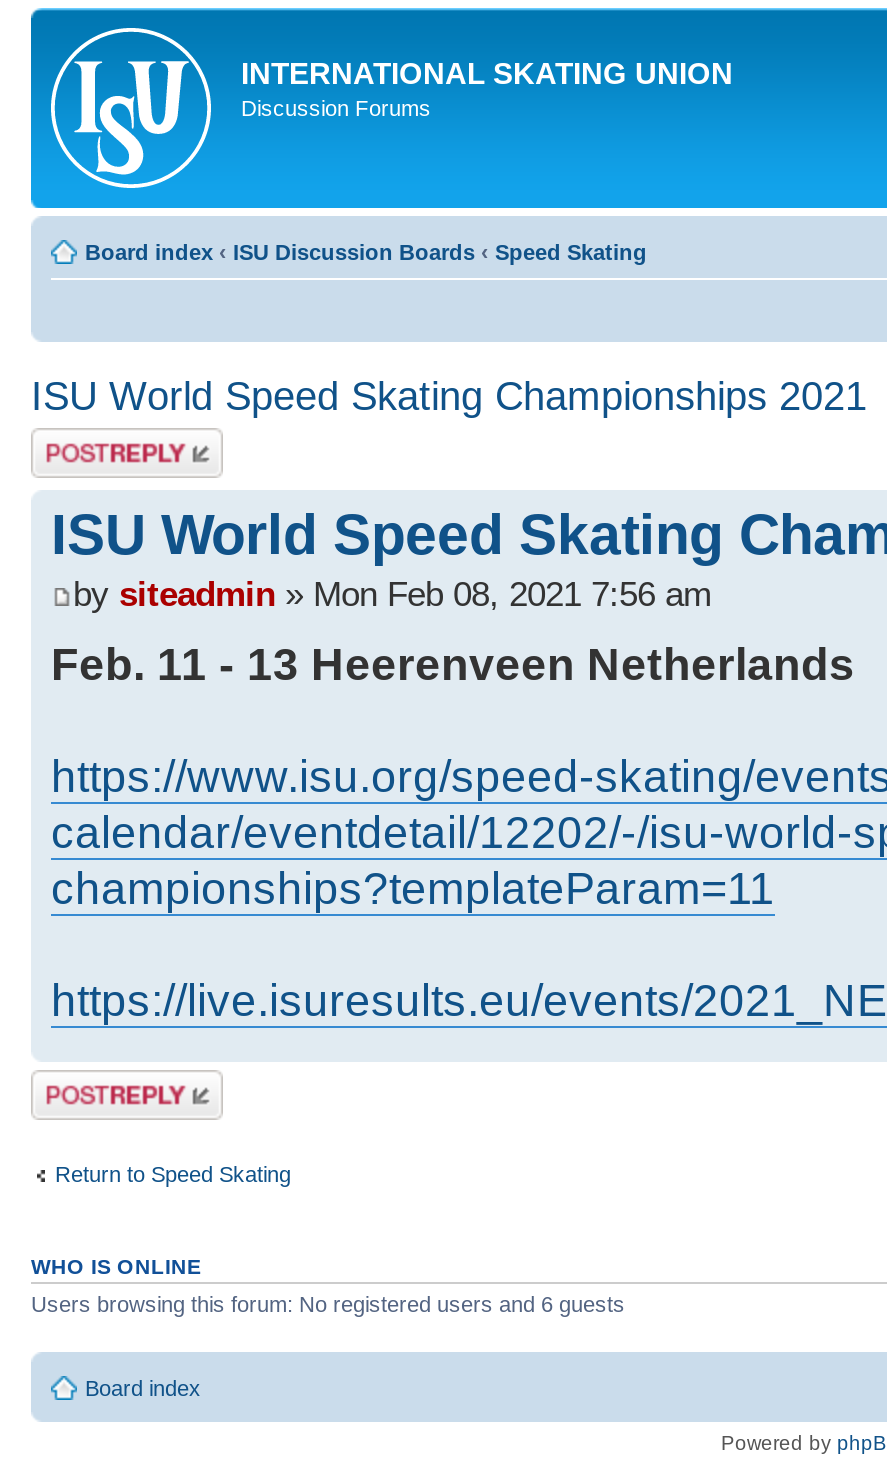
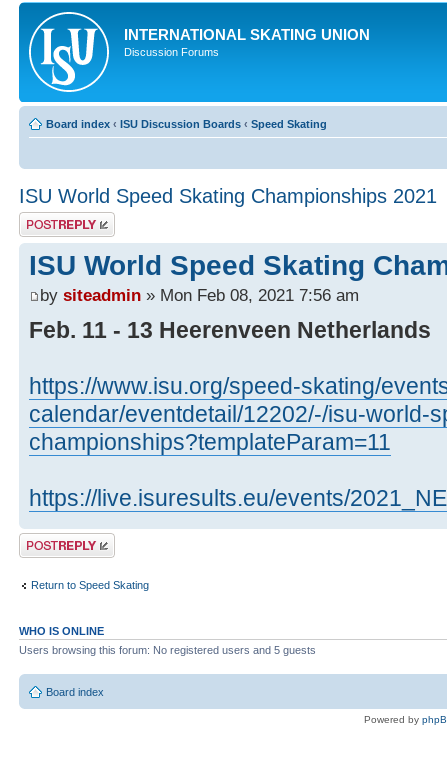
- Users browsing this forum: No registered users and 6 guests
+ Users browsing this forum: No registered users and 5 guests
